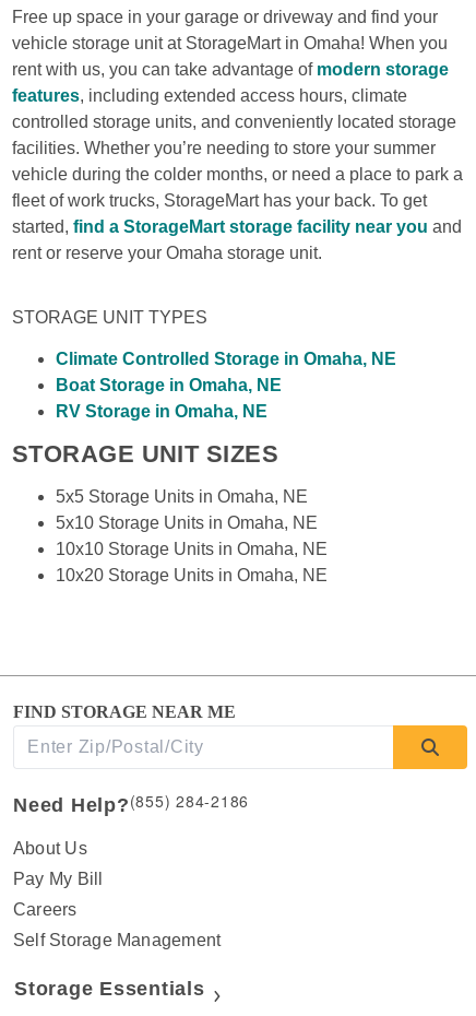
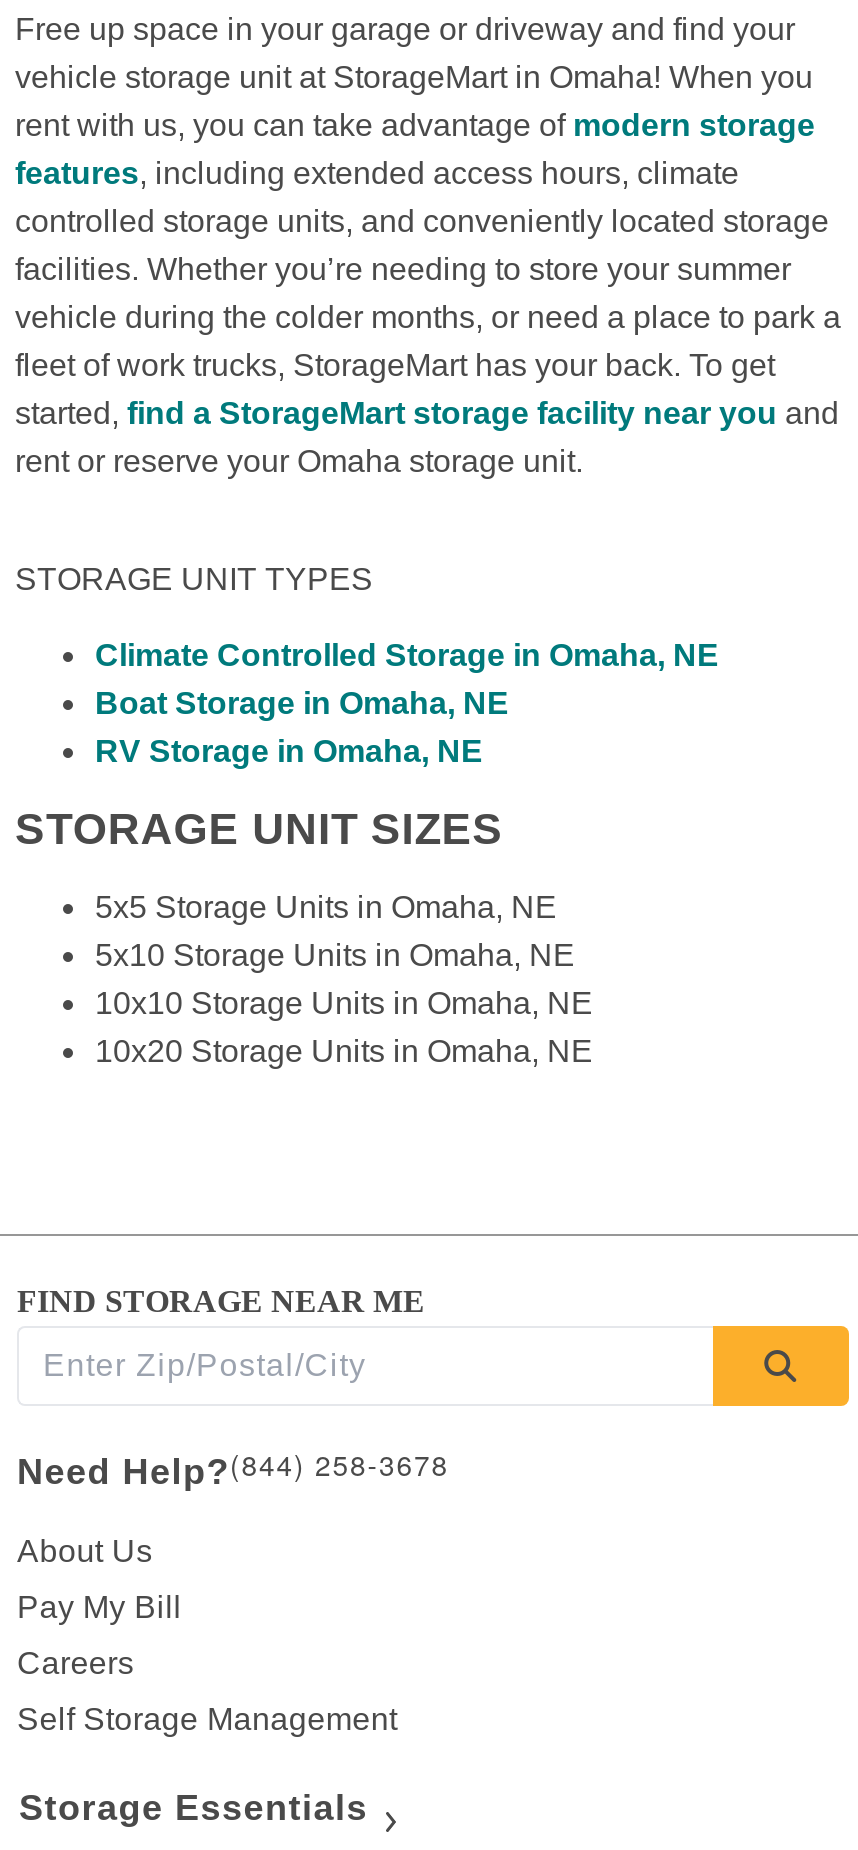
- Need Help?(855) 284-2186
+ Need Help?(844) 258-3678
